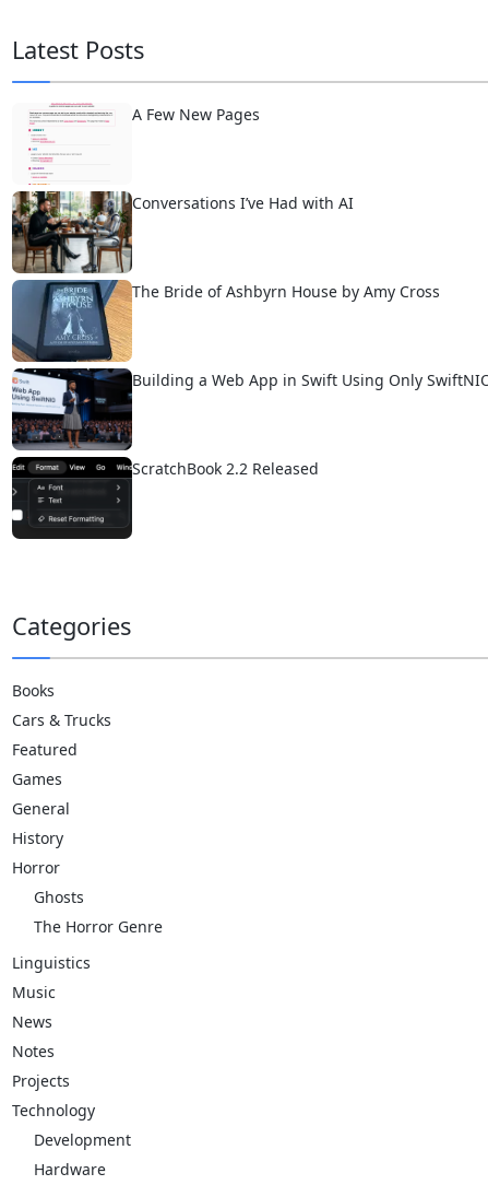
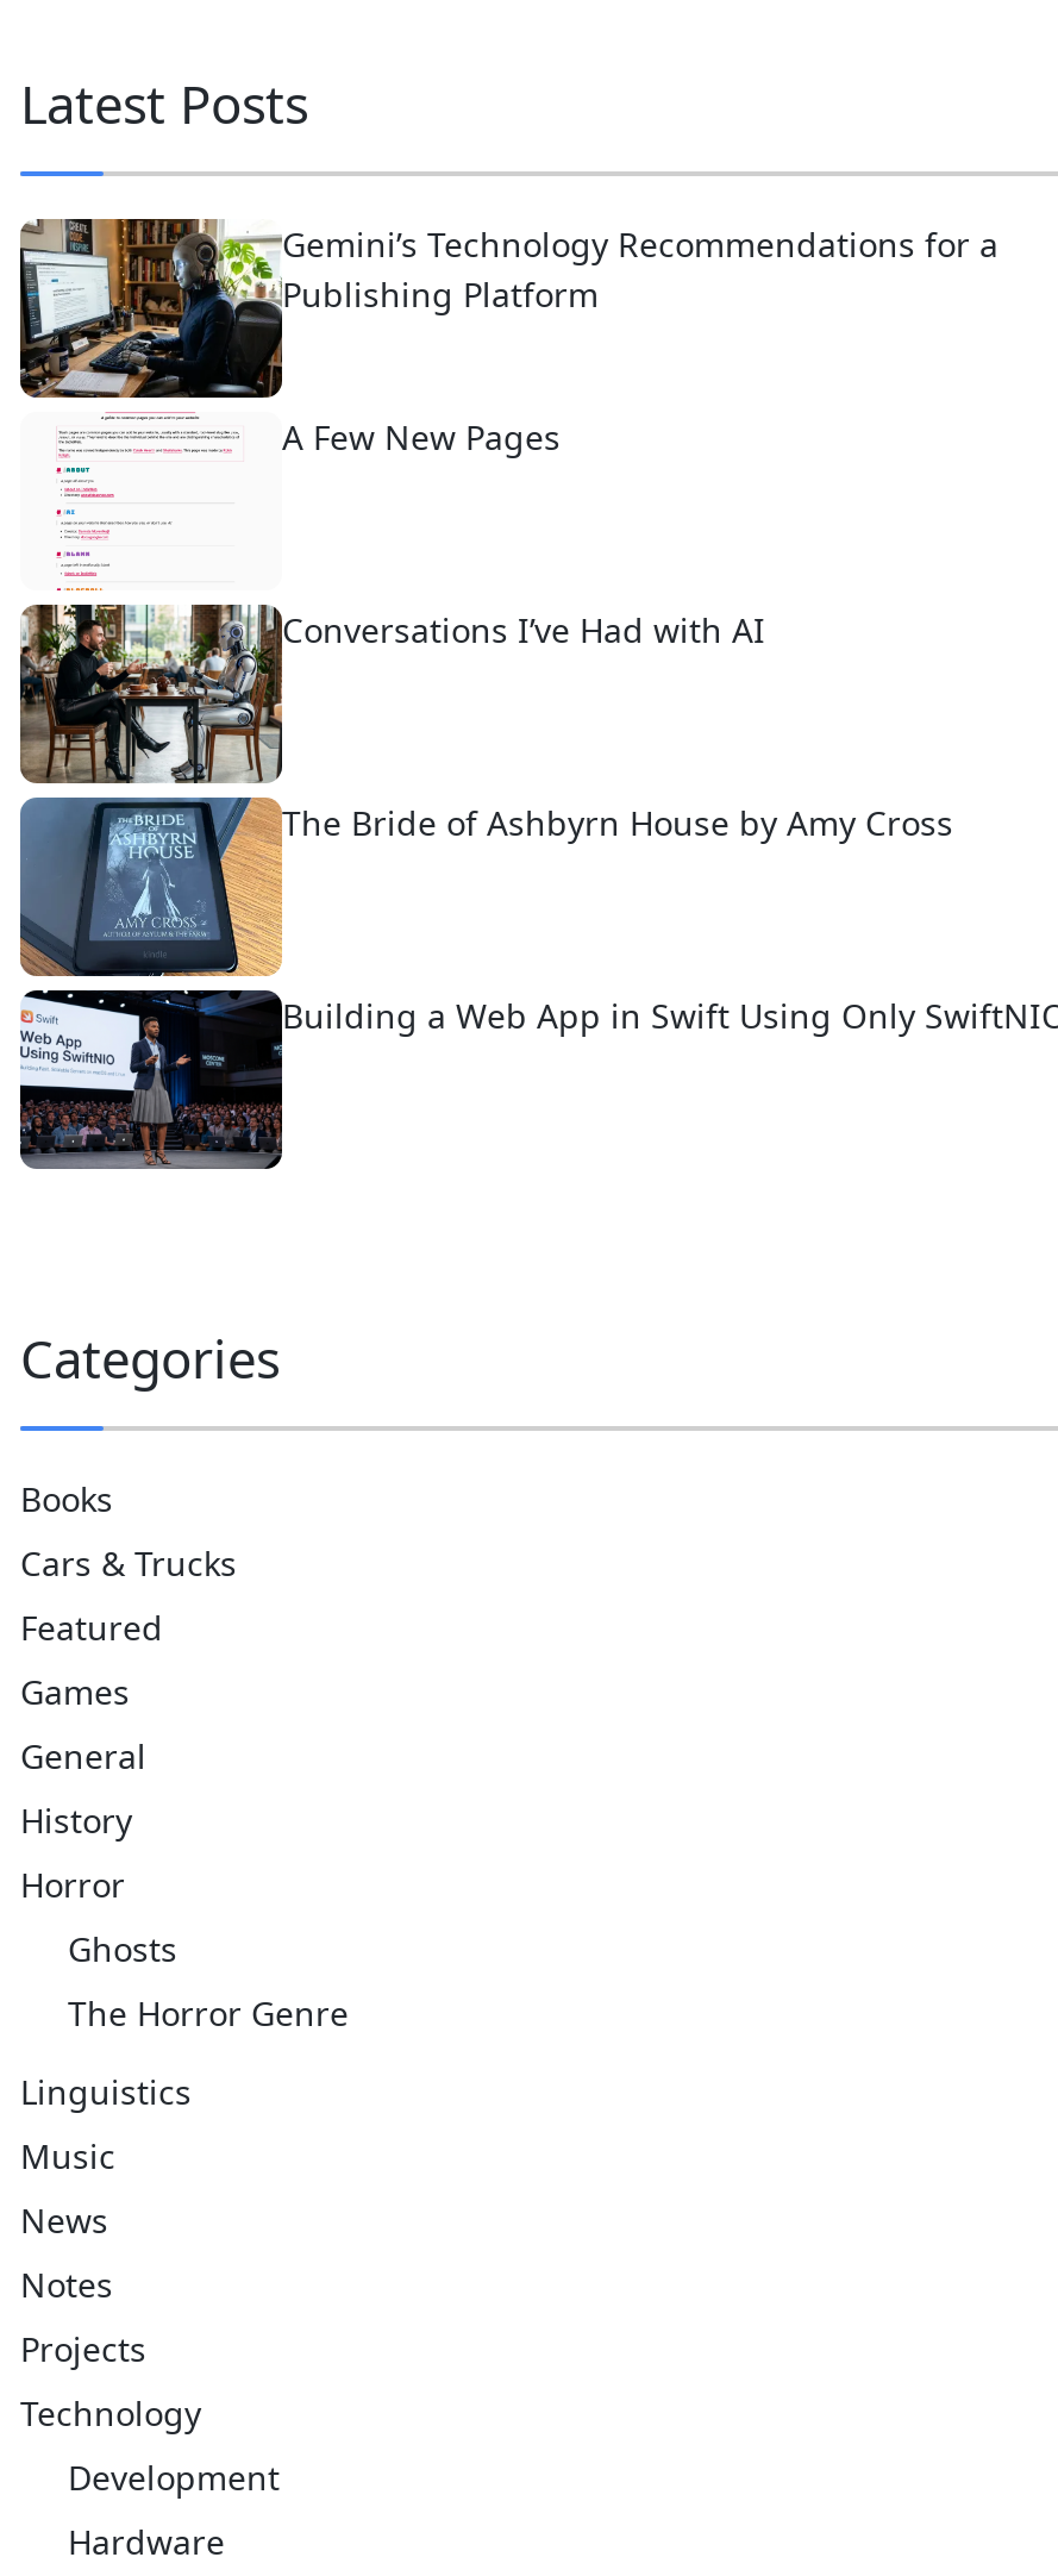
+ [image]
+ Gemini’s Technology Recommendations for a
+ Publishing Platform

moved down: [image] | A Few New Pages | Conversations I’ve Had with AI | The Bride of Ashbyrn House by Amy Cross

- [image]
- ScratchBook 2.2 Released
